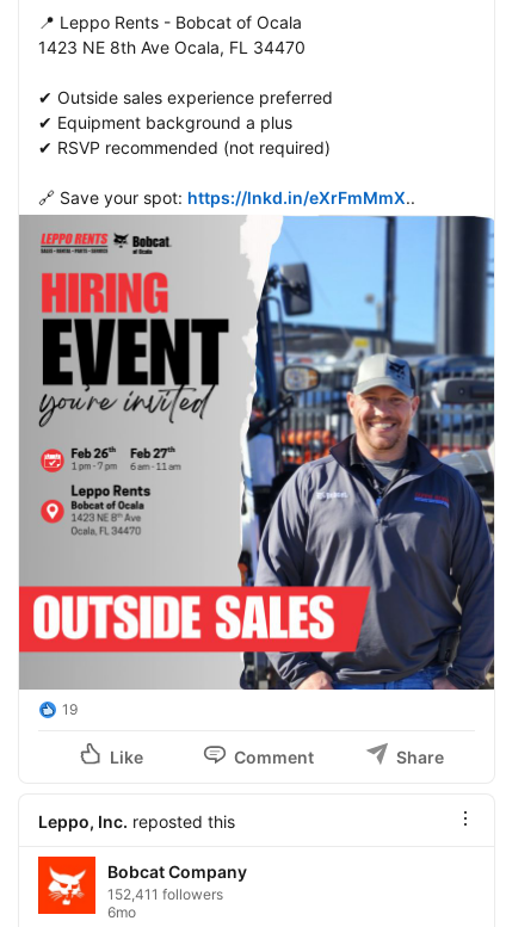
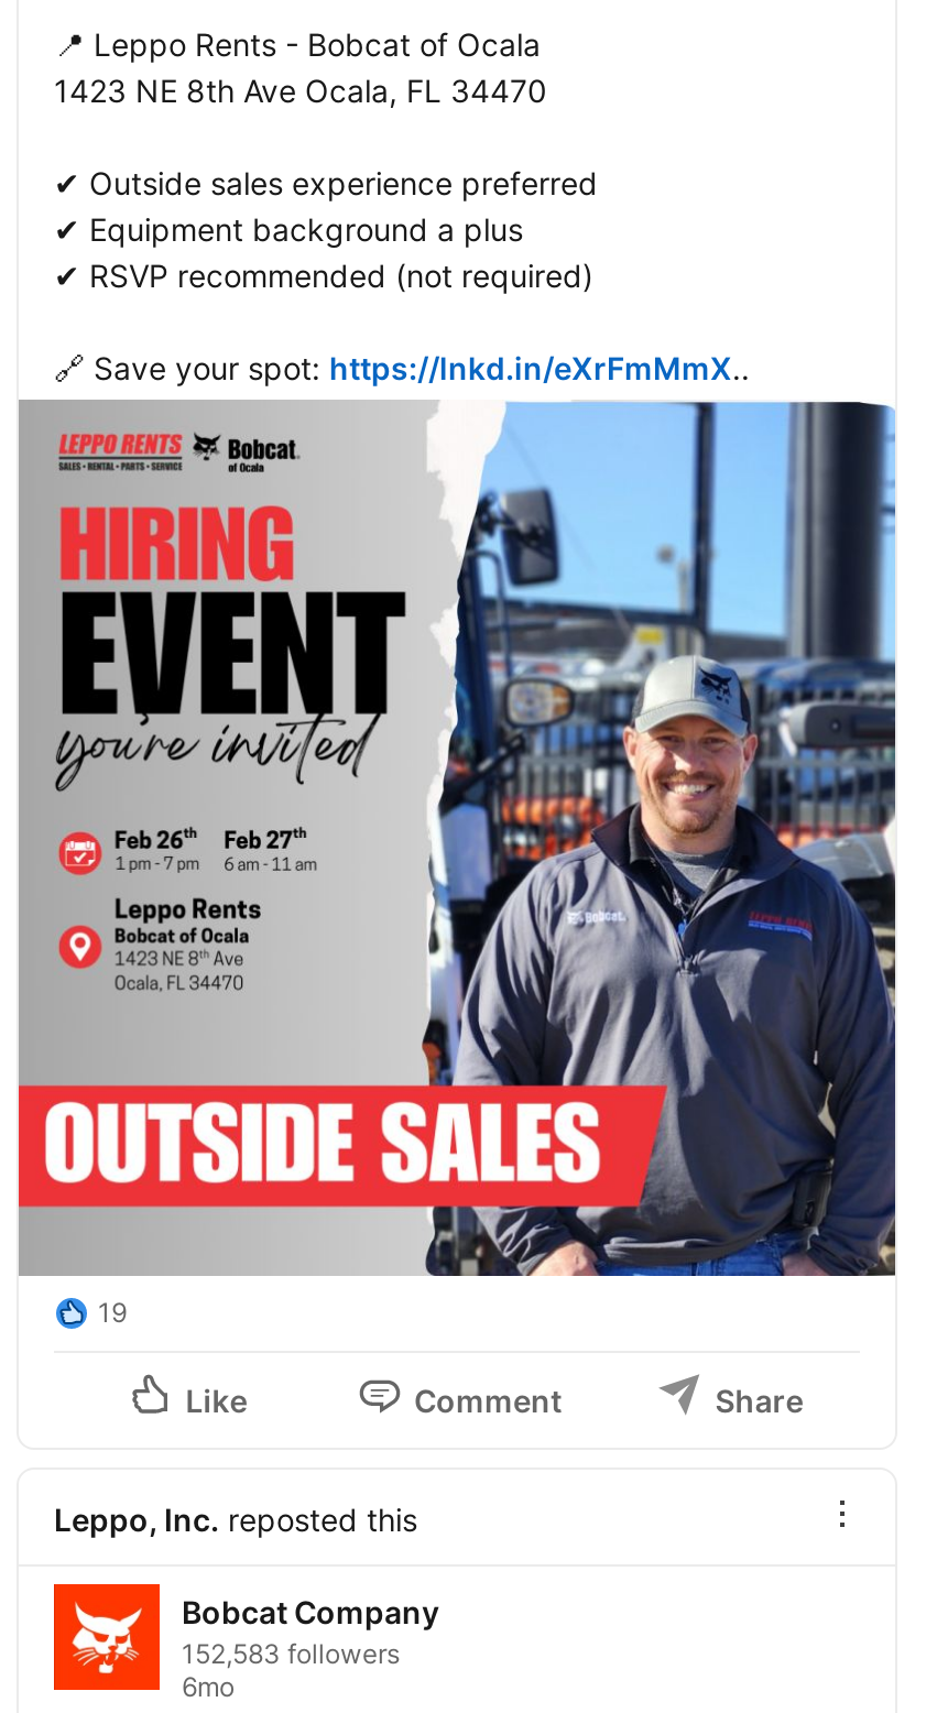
- 152,411 followers
+ 152,583 followers
